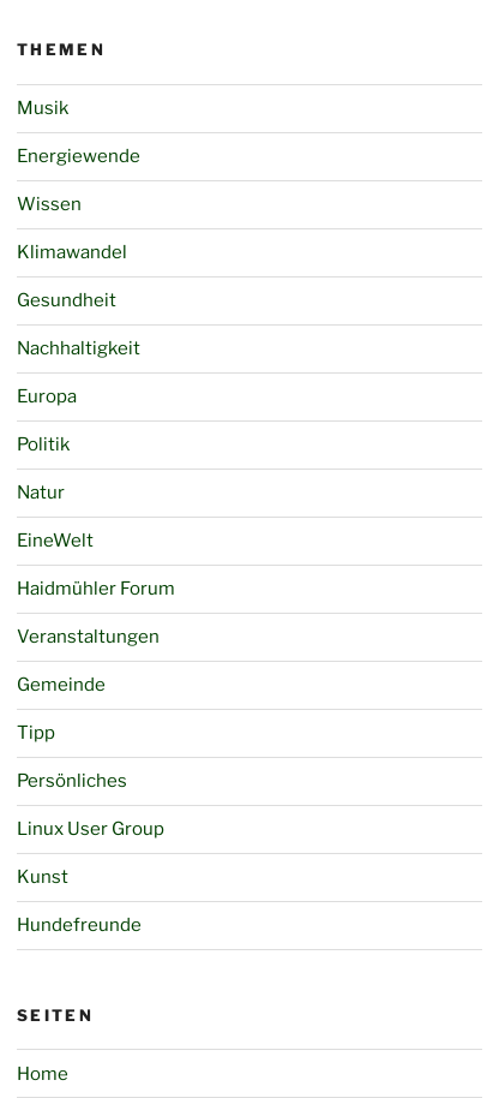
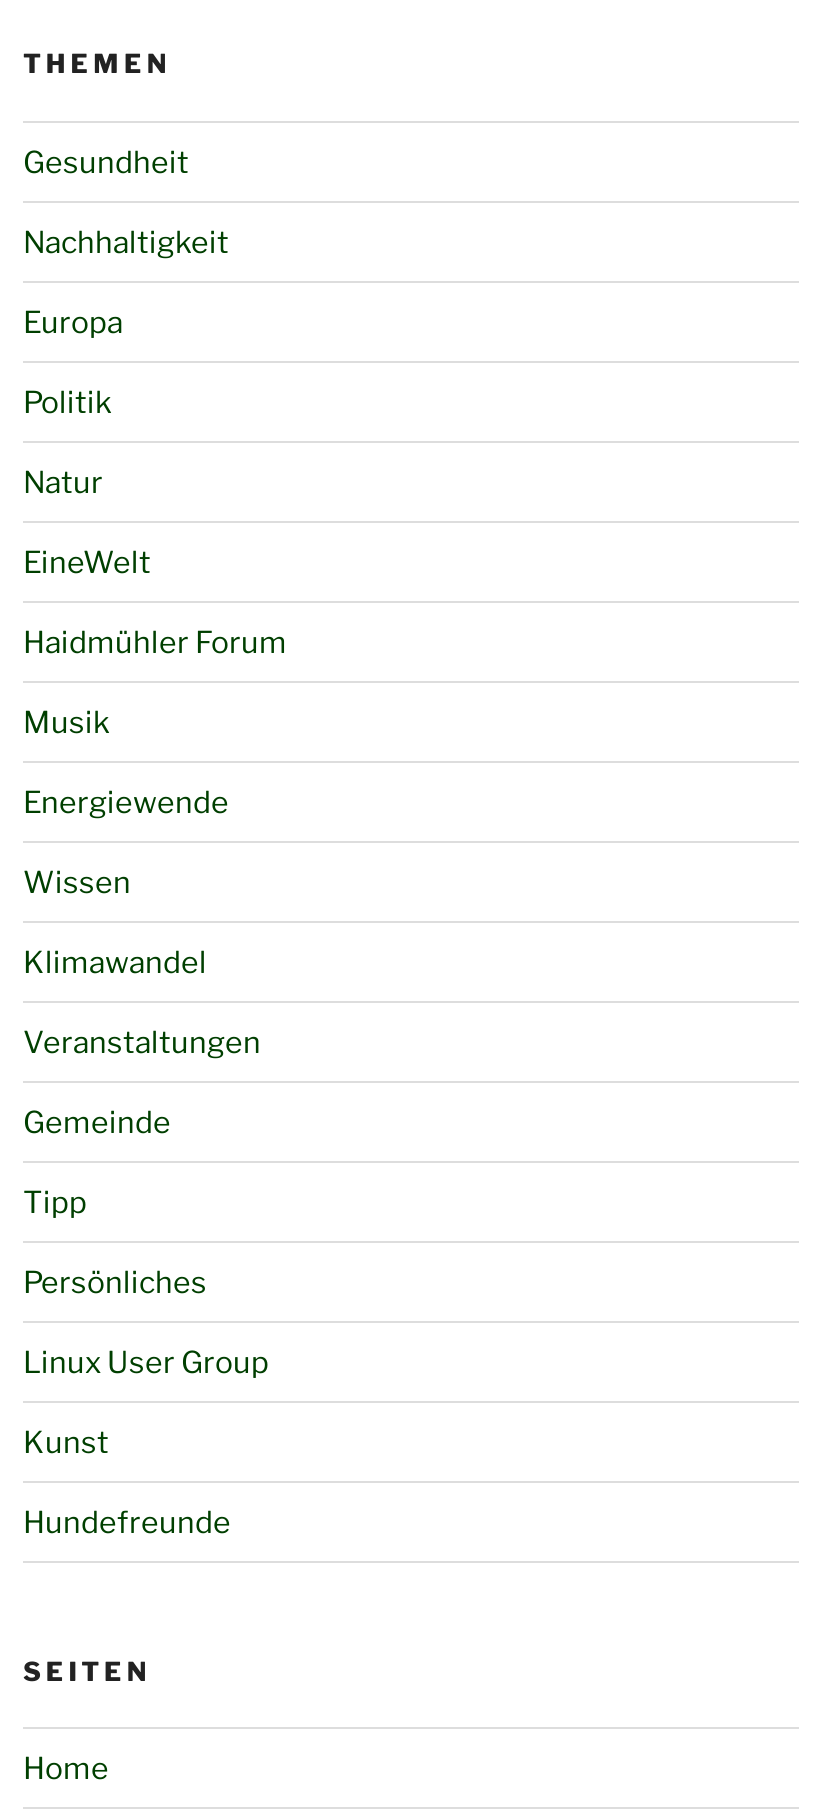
moved down: Musik | Energiewende | Wissen | Klimawandel

moved up: Gesundheit | Nachhaltigkeit | Europa | Politik | Natur | EineWelt | Haidmühler Forum
